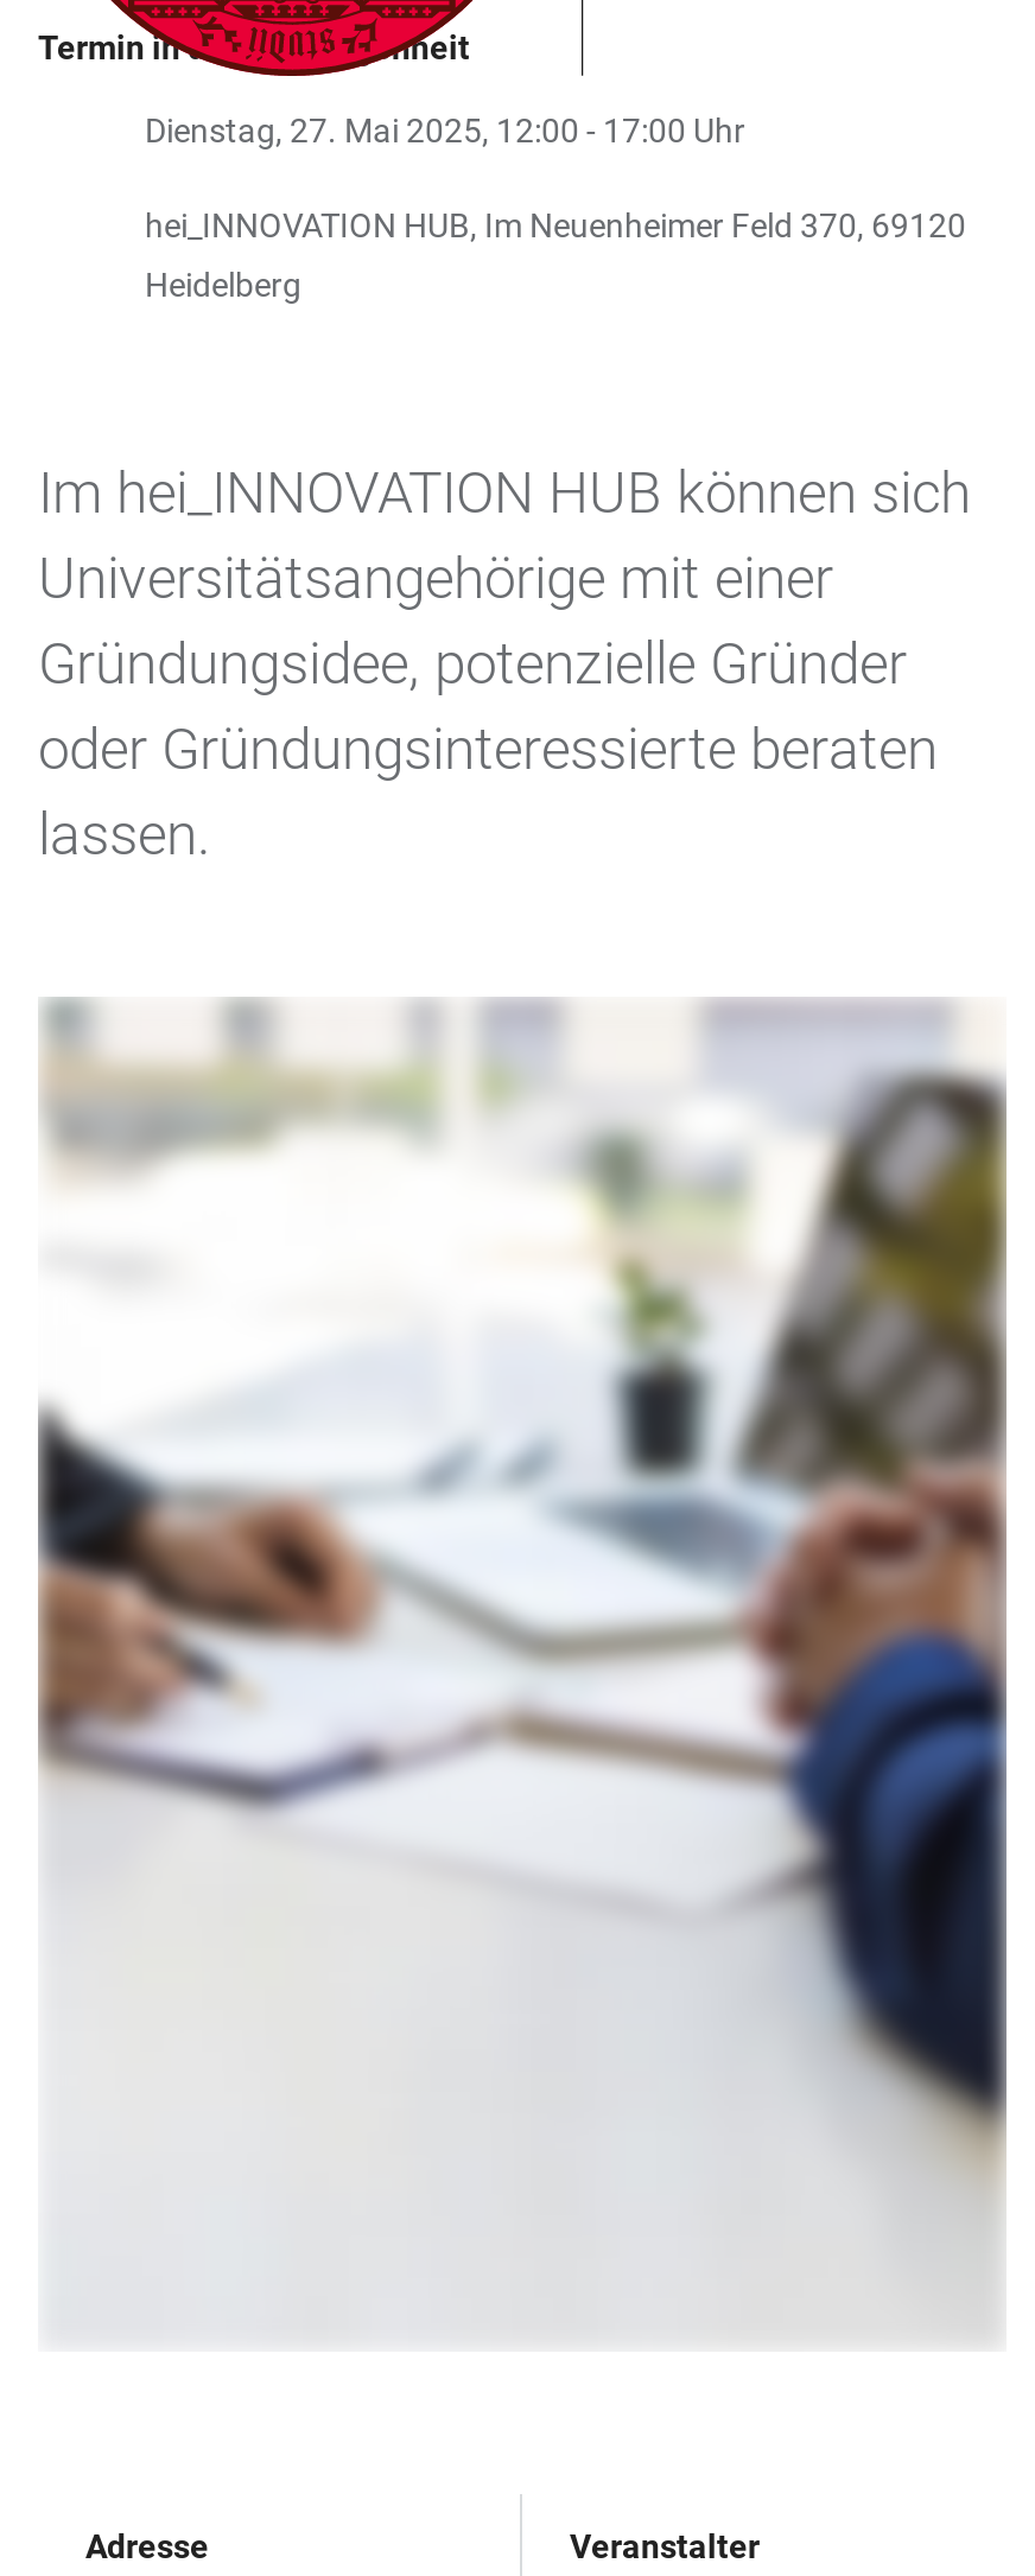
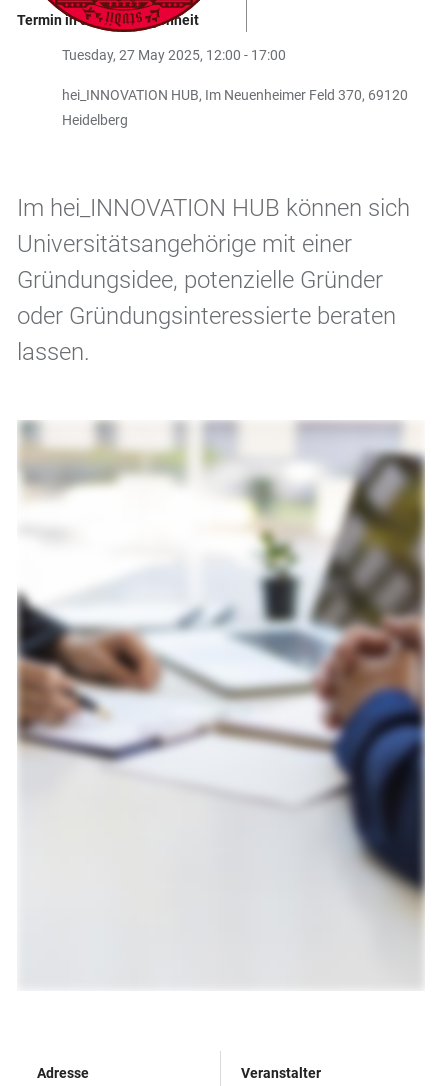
- Dienstag, 27. Mai 2025, 12:00 - 17:00 Uhr
+ Tuesday, 27 May 2025, 12:00 - 17:00
